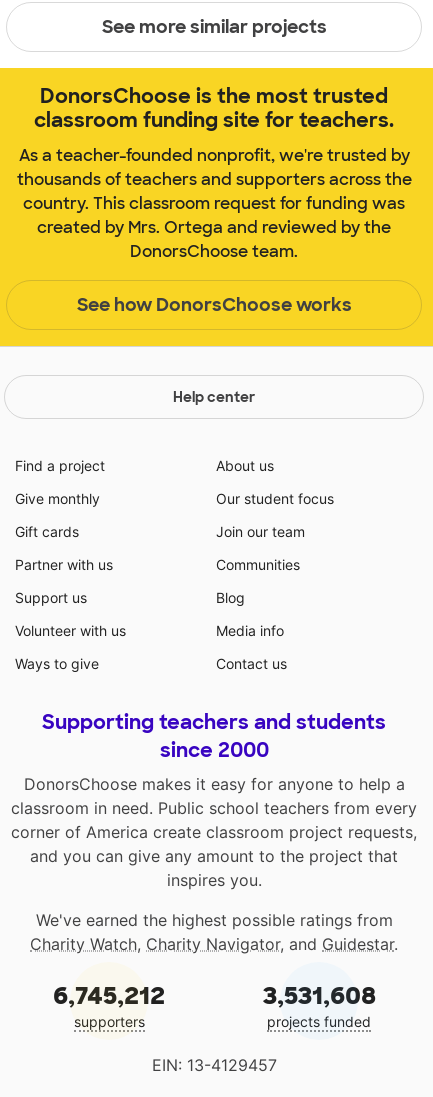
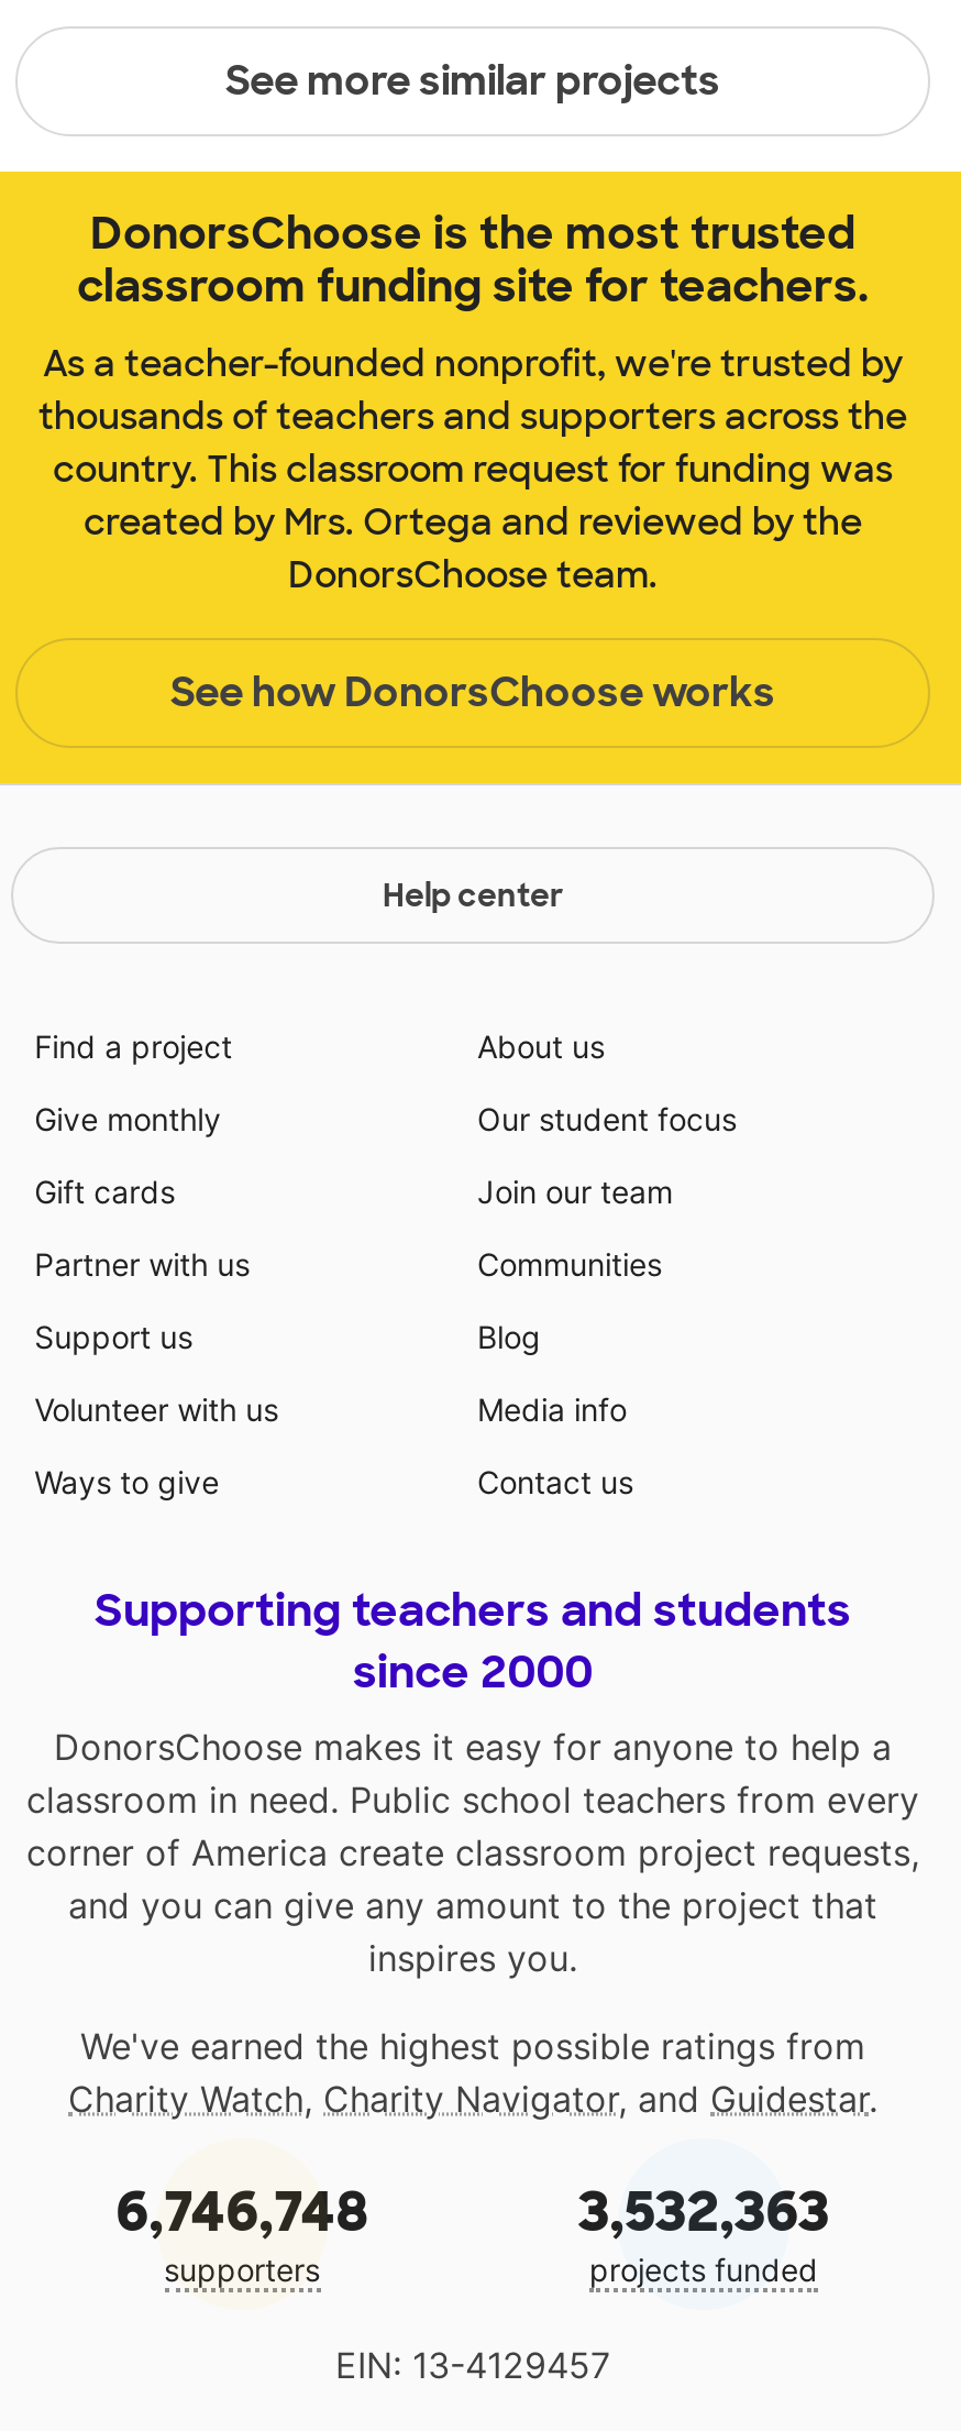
- 6,745,212
+ 6,746,748

- 3,531,608
+ 3,532,363
